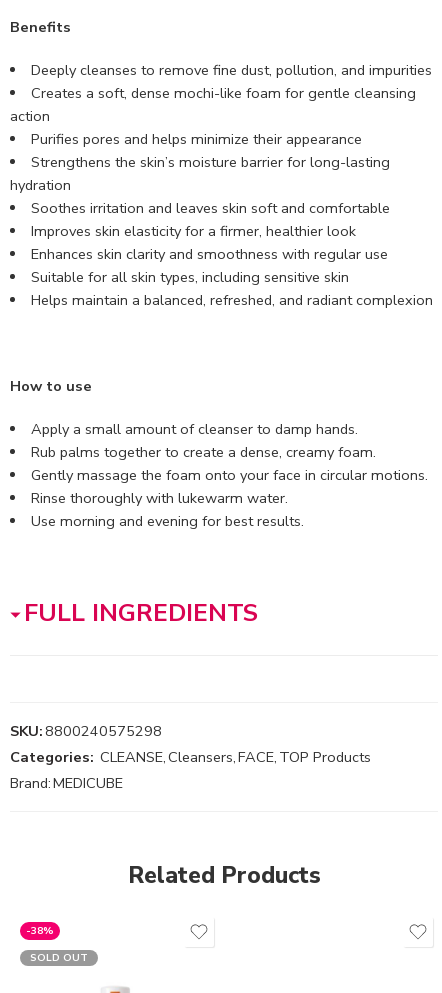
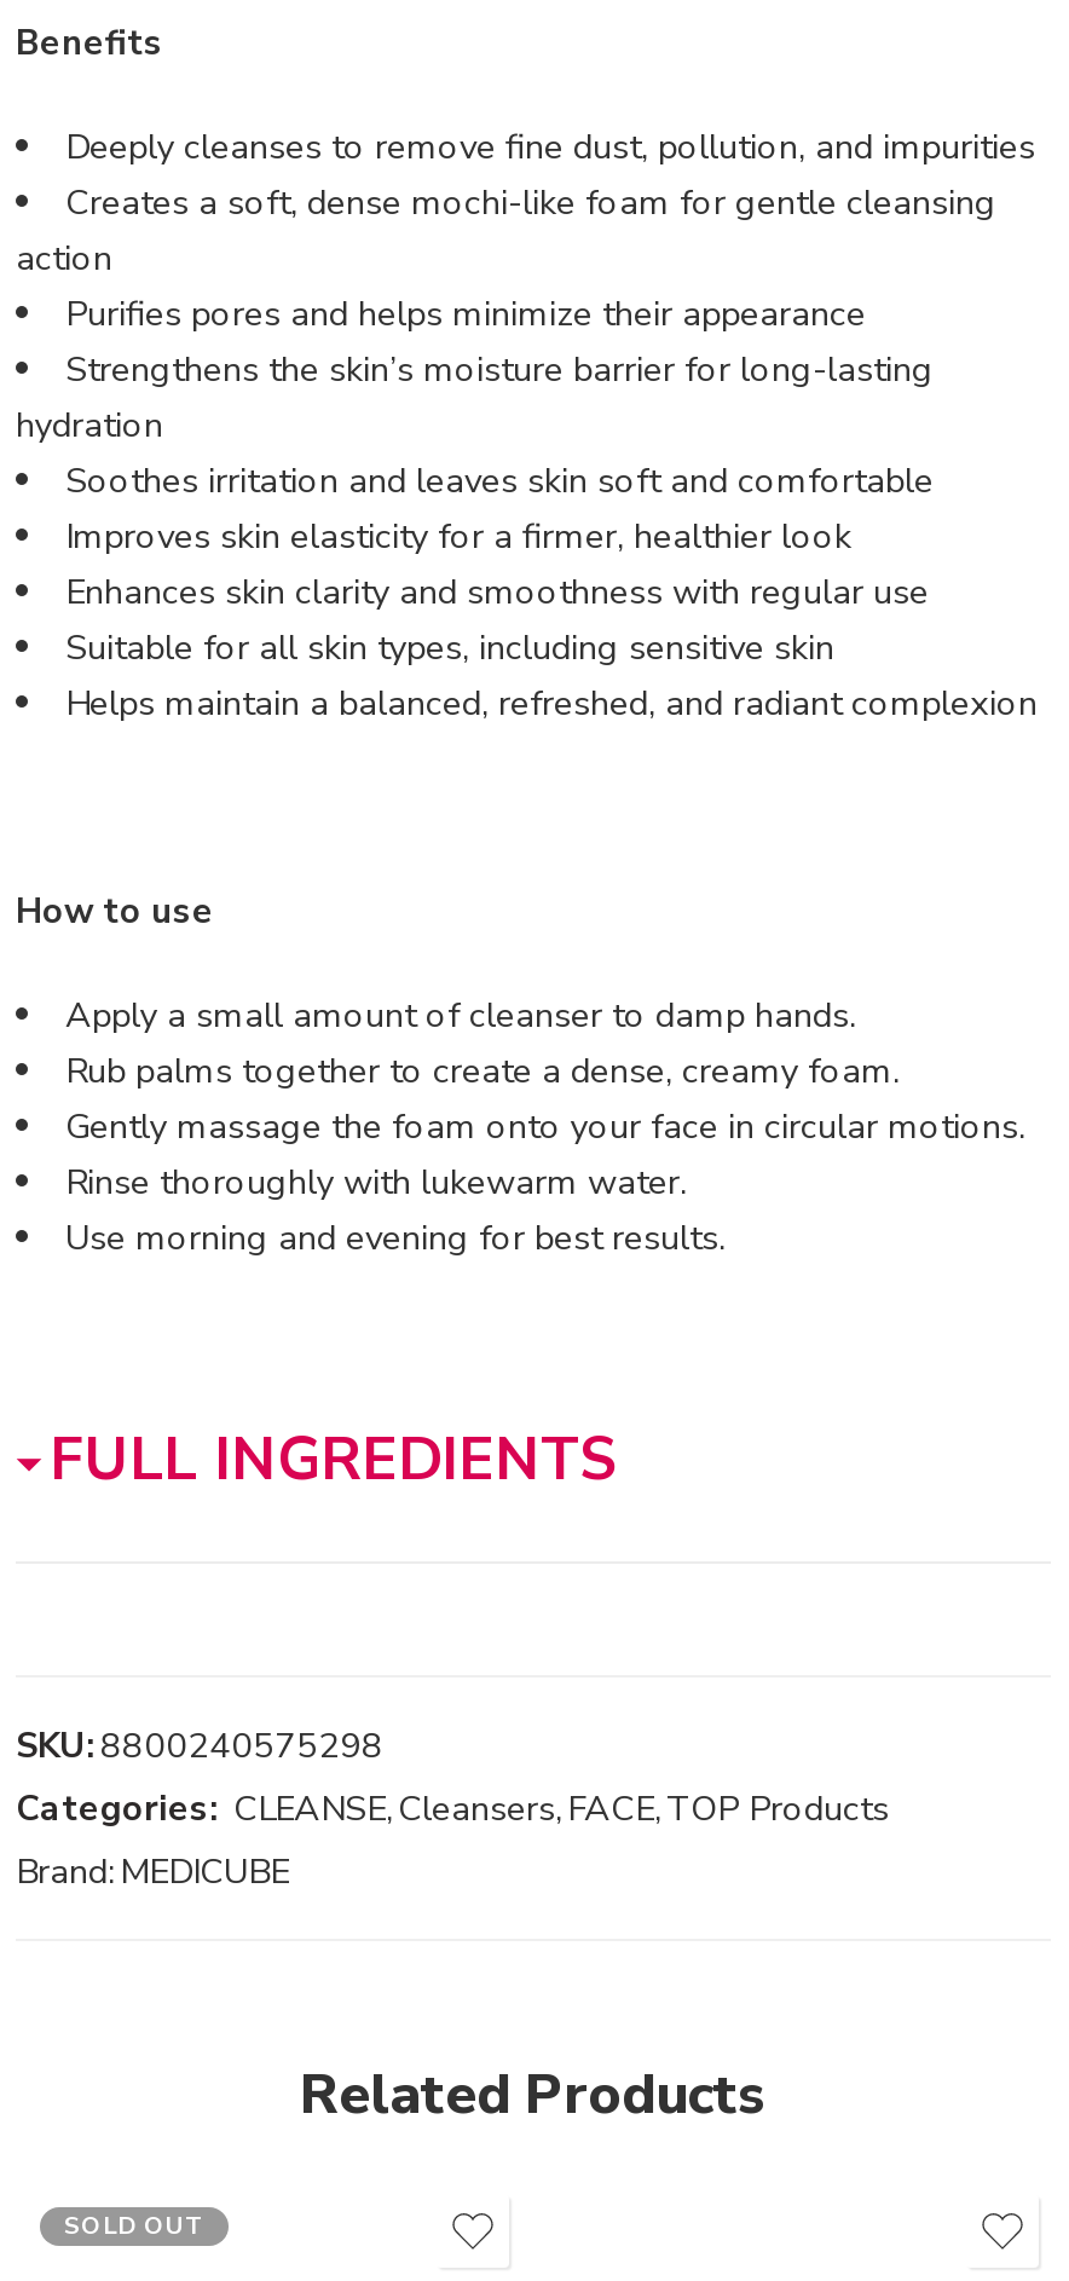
- -38%
